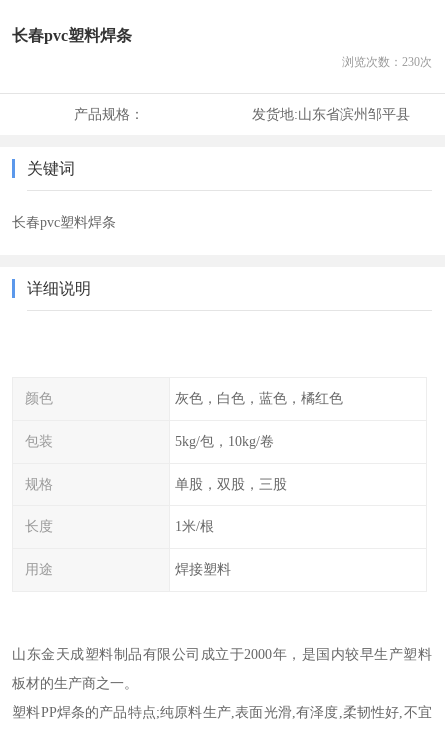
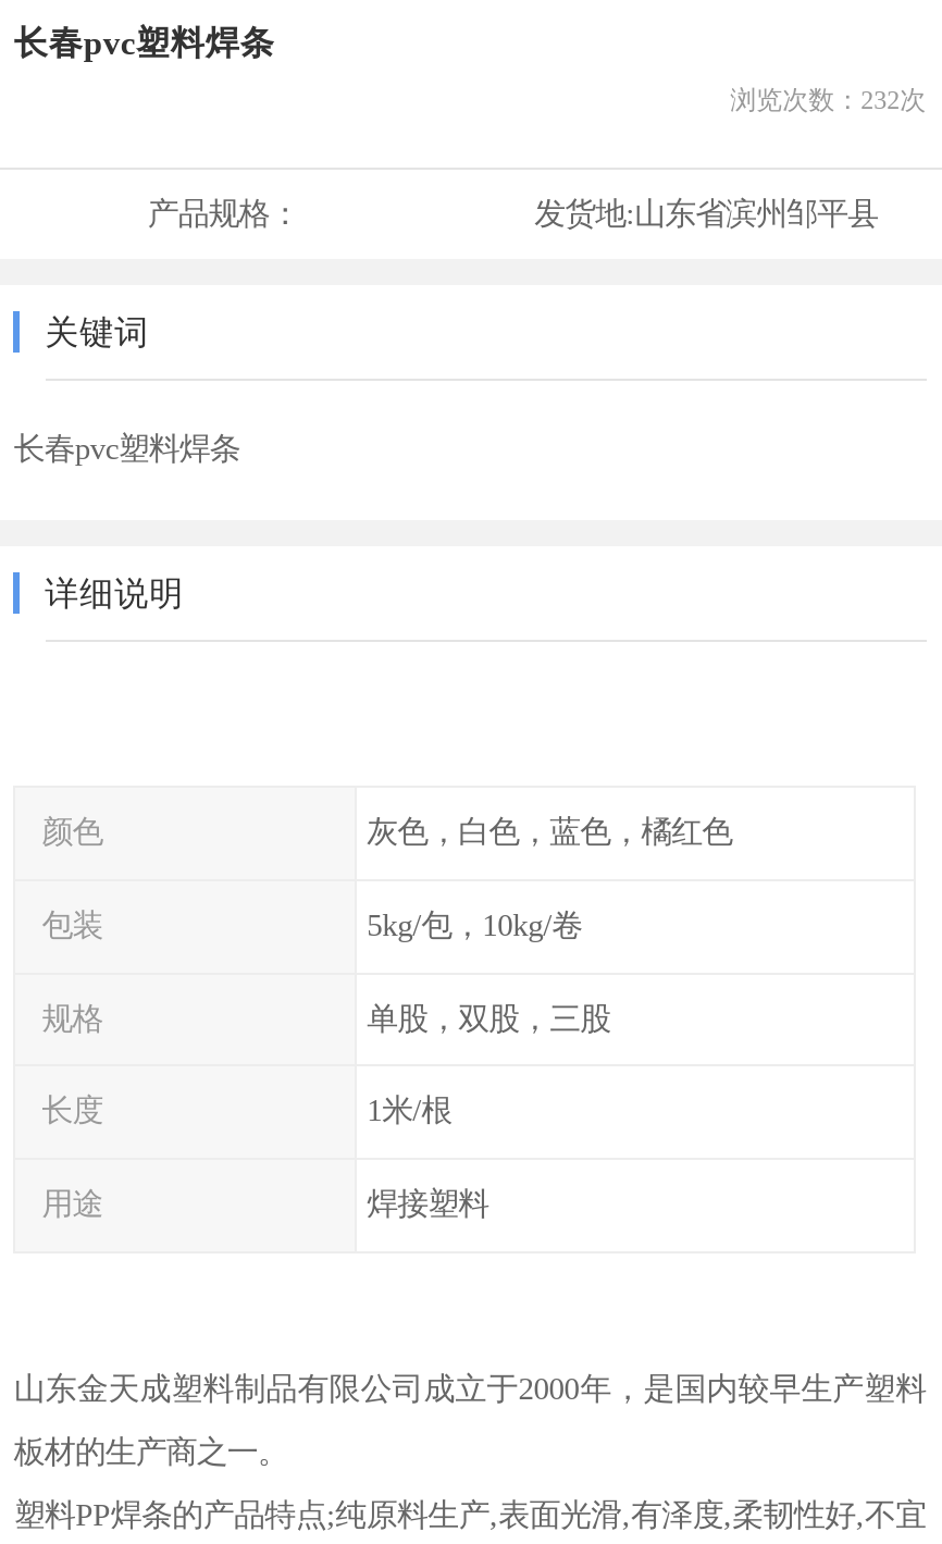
- 浏览次数：230次
+ 浏览次数：232次
